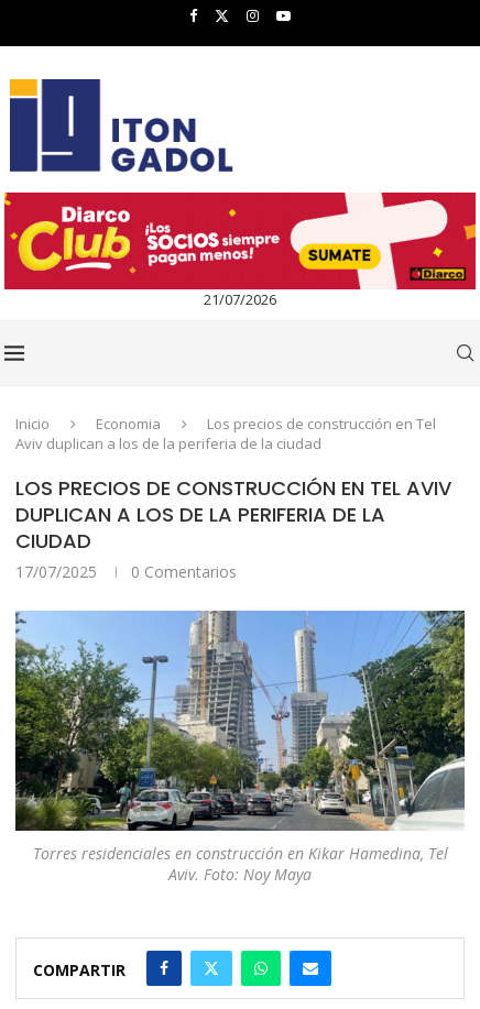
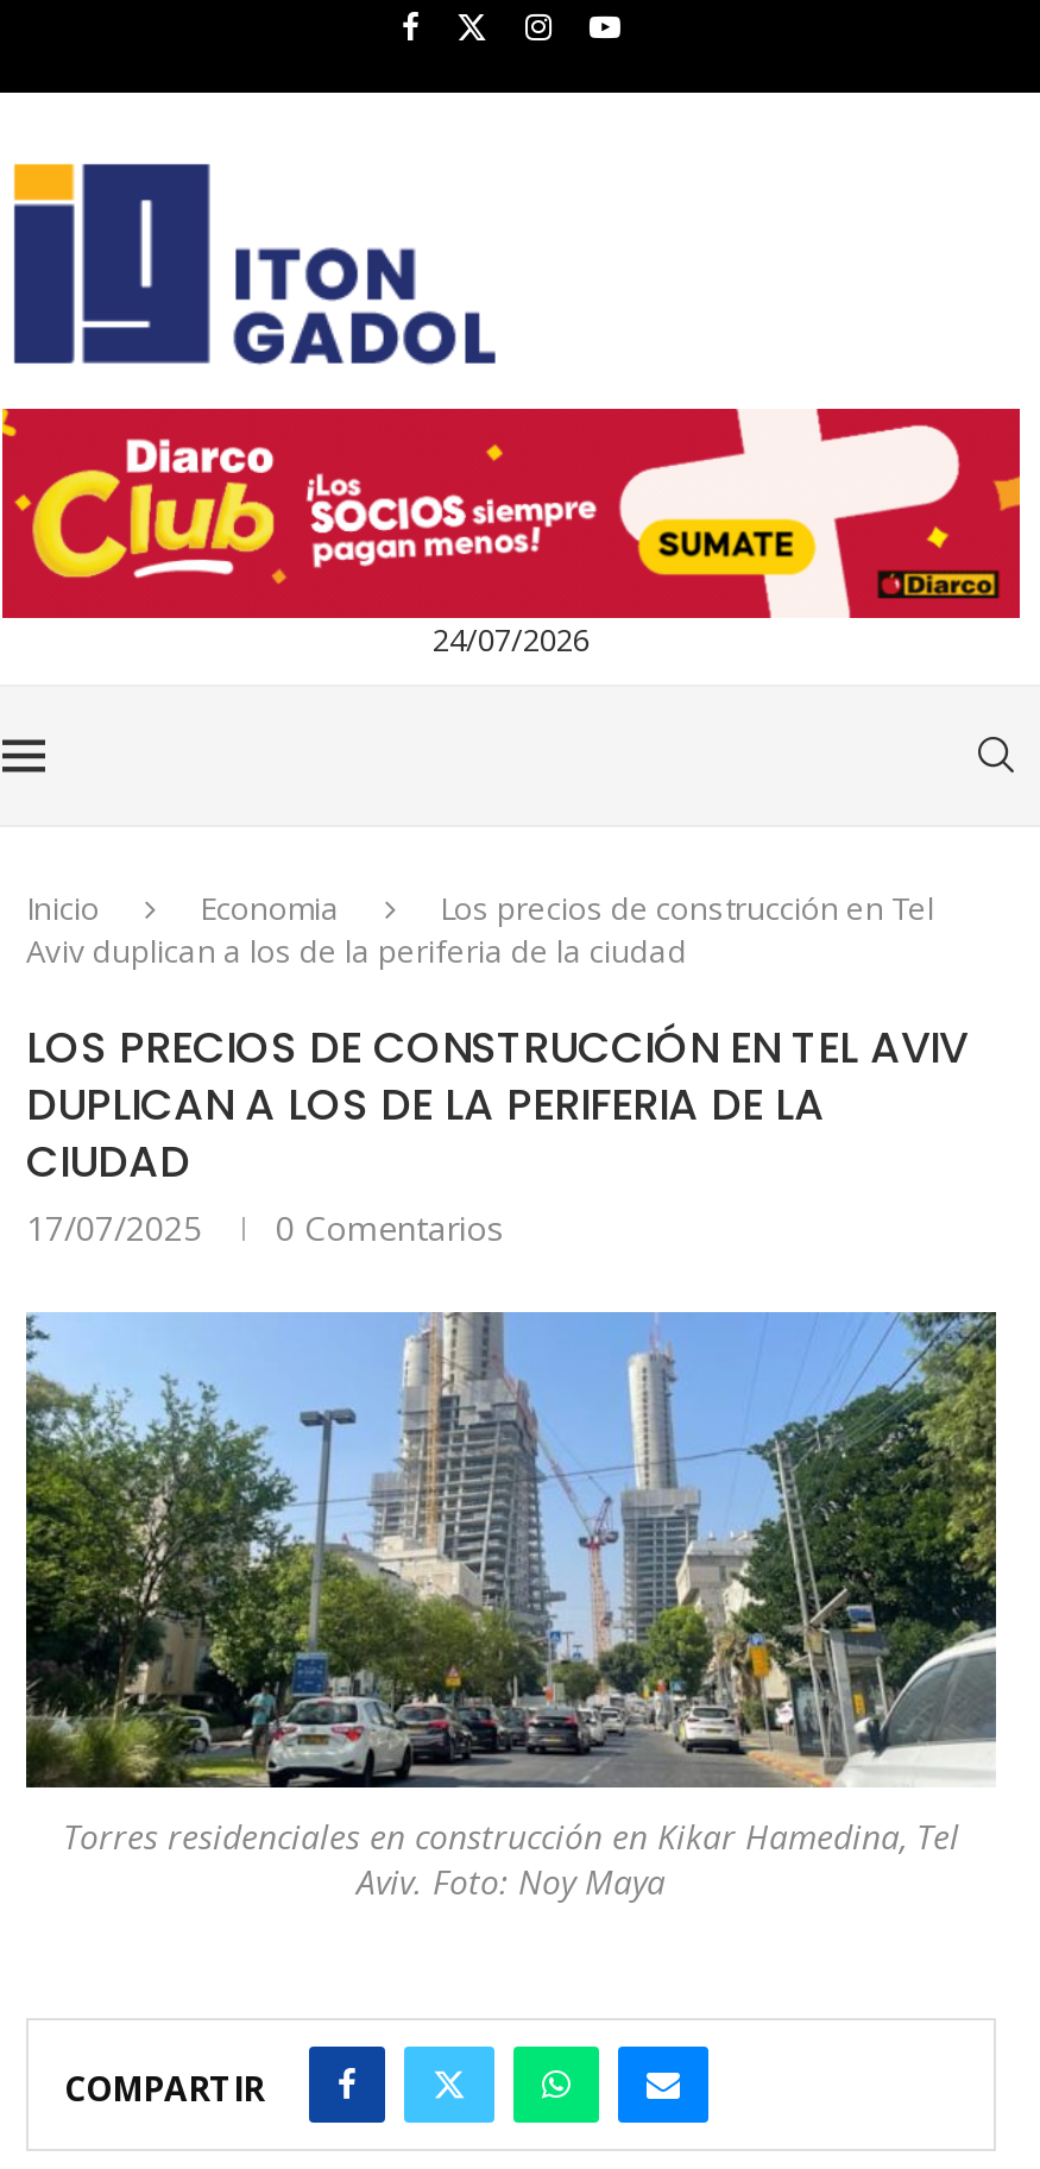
- 21/07/2026
+ 24/07/2026
